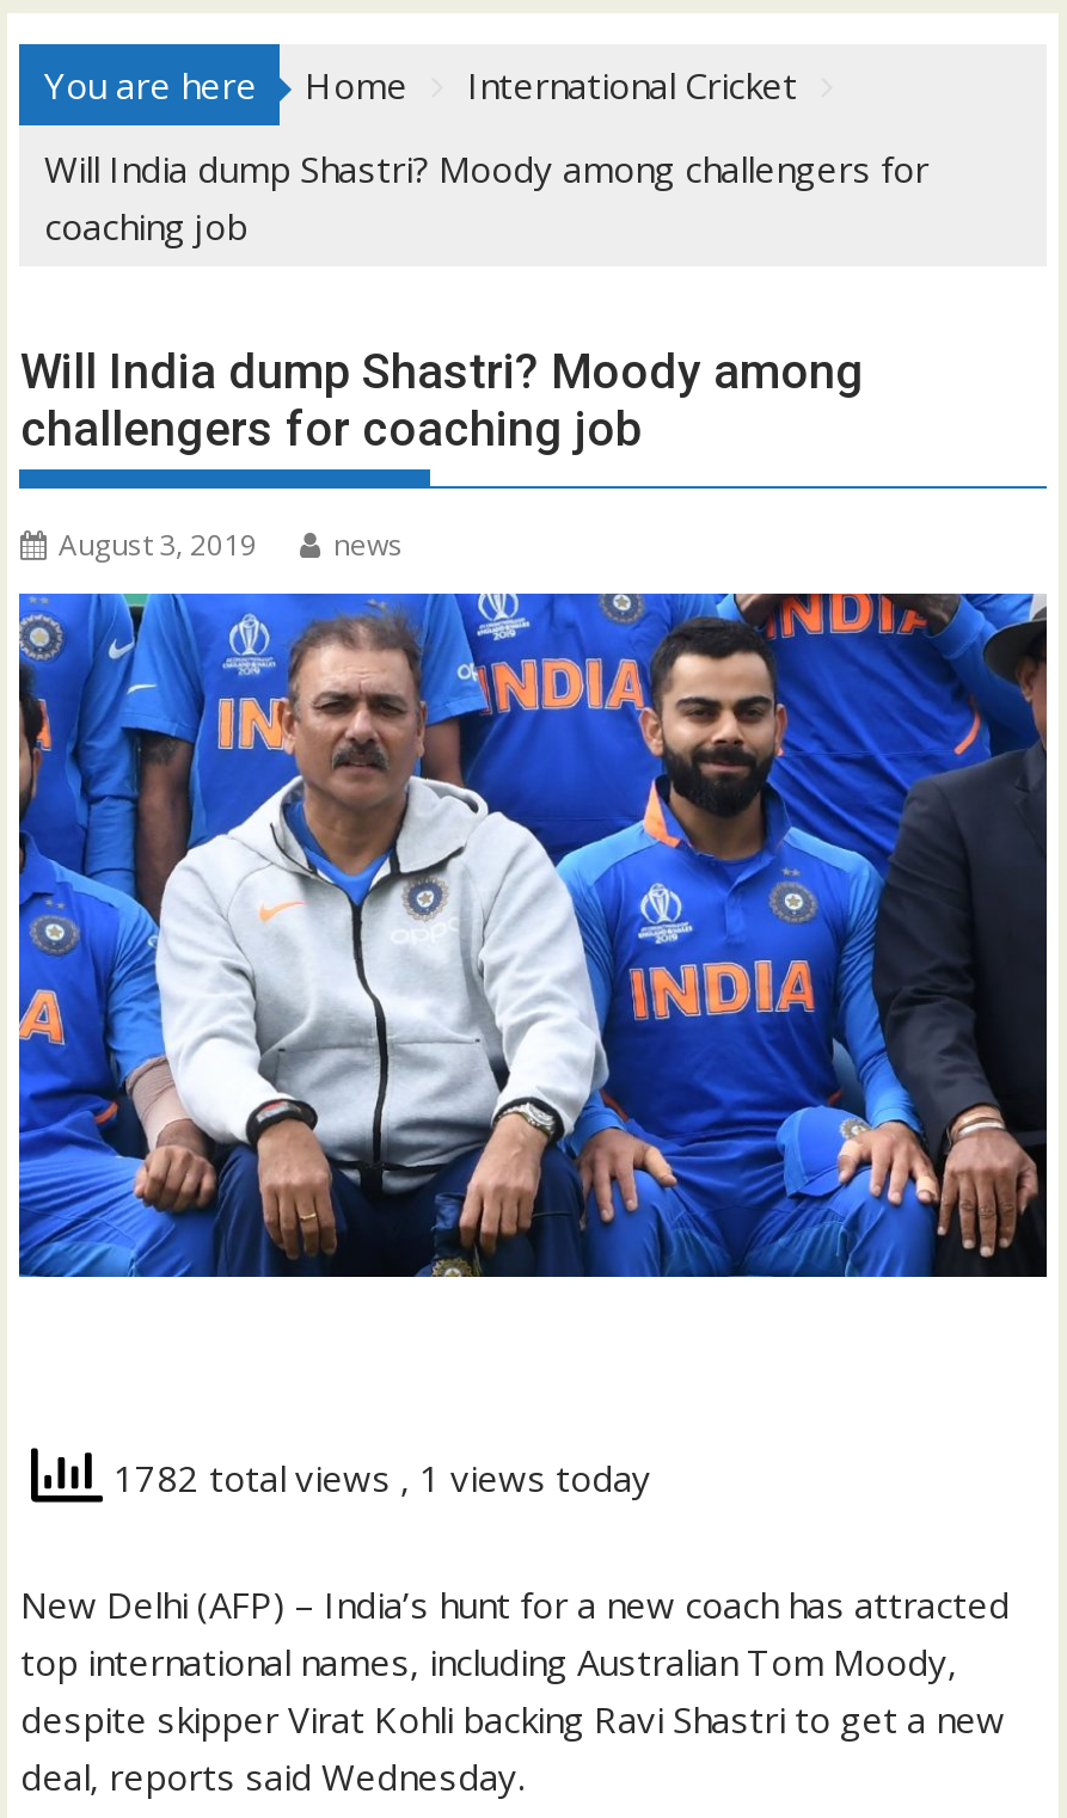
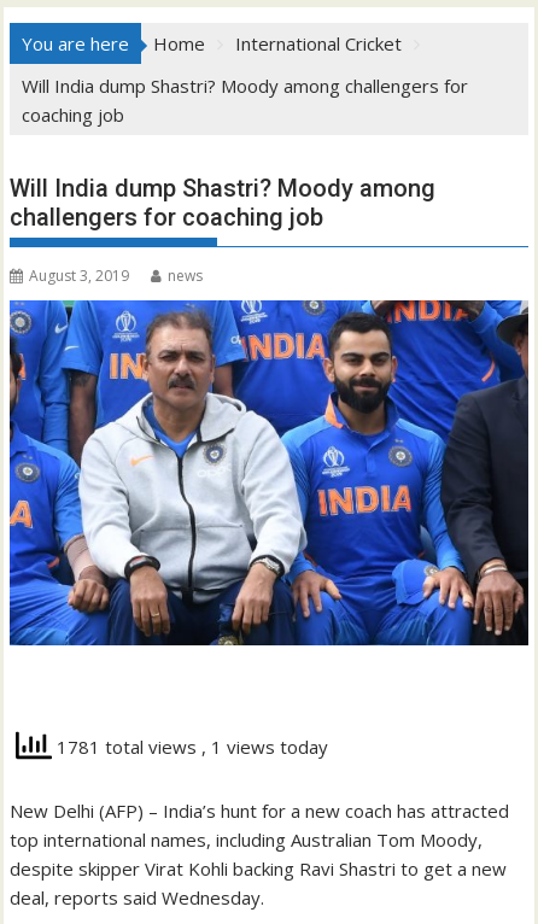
- 1782 total views, 1 views today
+ 1781 total views, 1 views today
